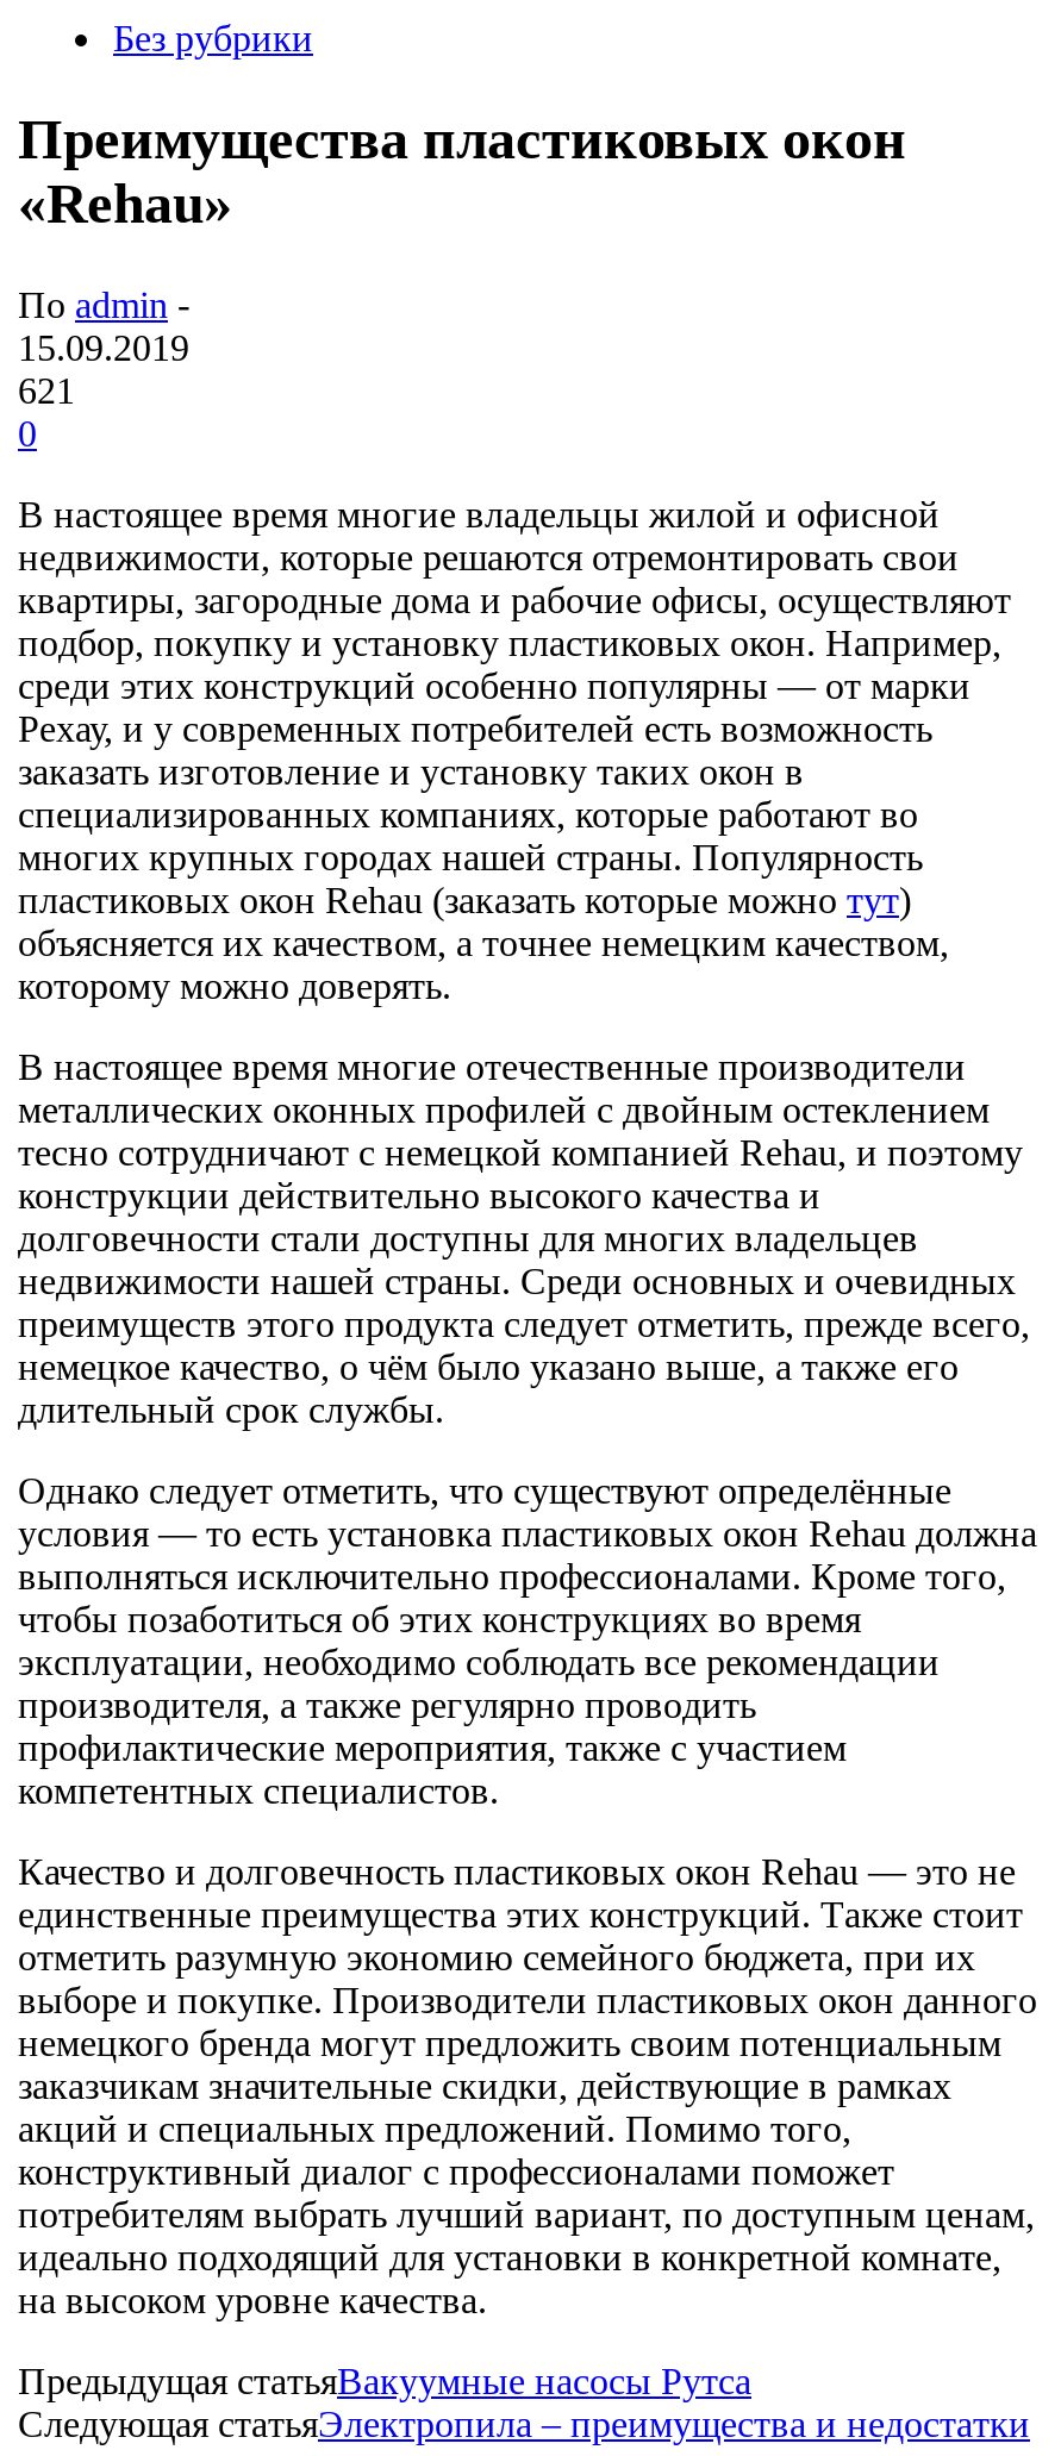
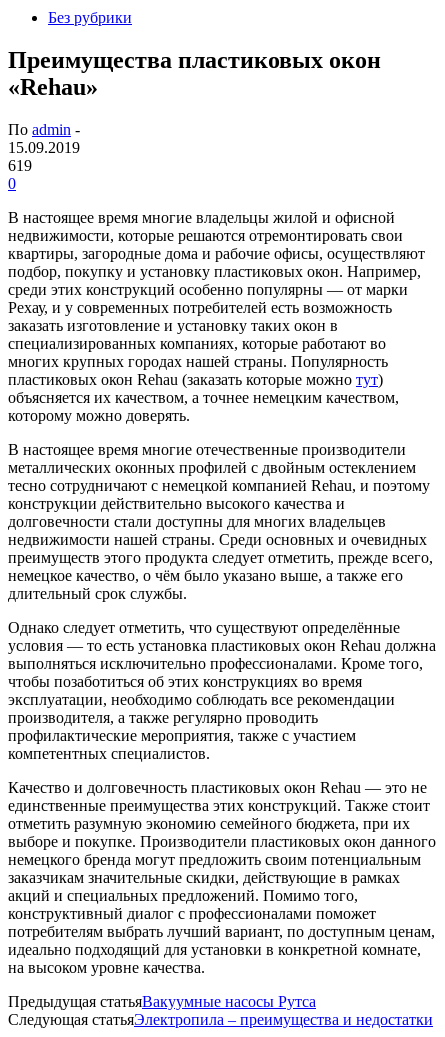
- 621
+ 619
